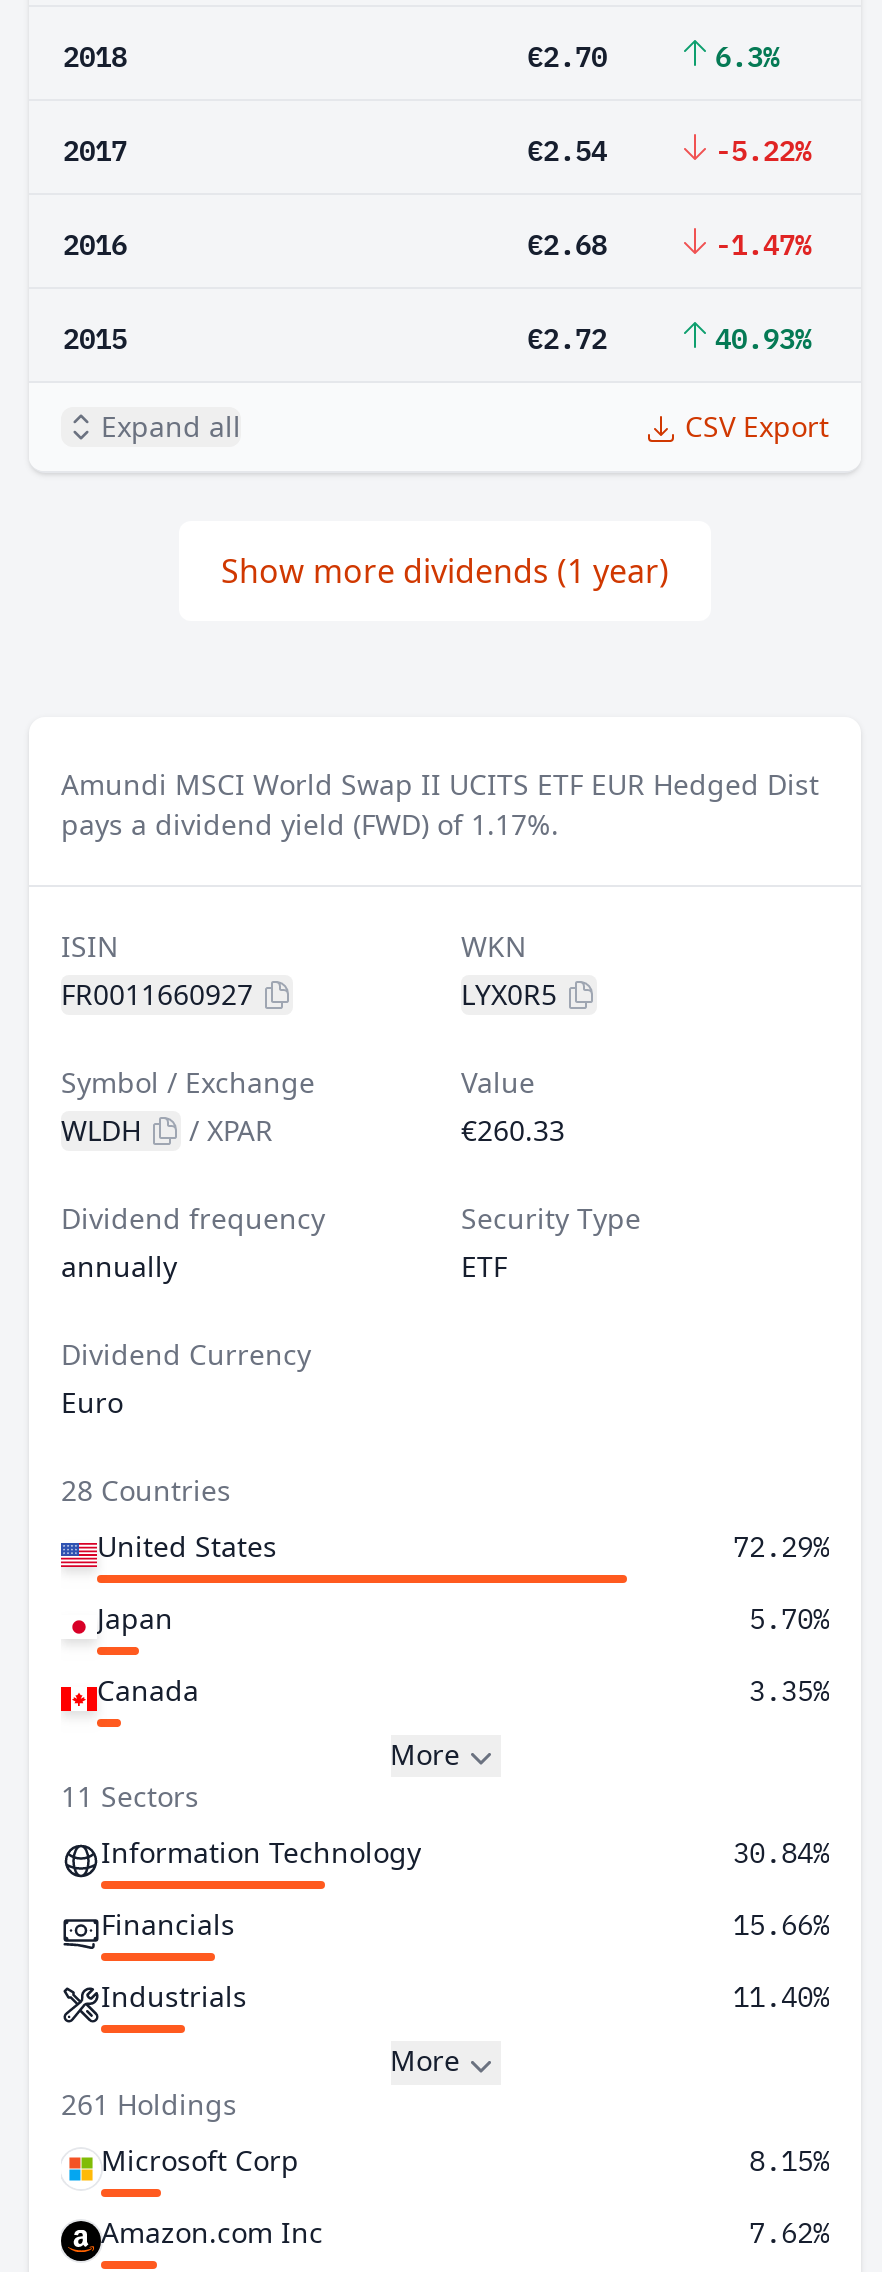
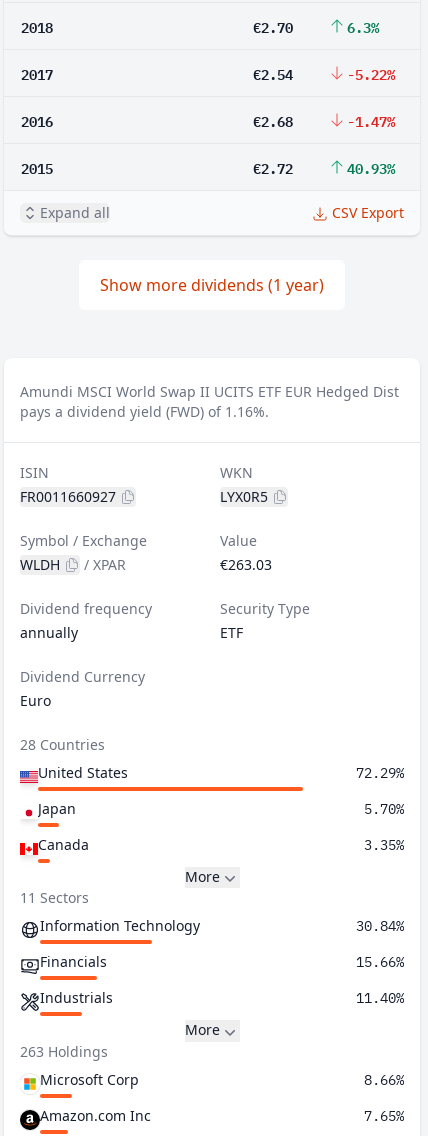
- pays a dividend yield (FWD) of 1.17%.
+ pays a dividend yield (FWD) of 1.16%.

- €260.33
+ €263.03

- 261 Holdings
+ 263 Holdings

- 8.15%
+ 8.66%

- 7.62%
+ 7.65%
